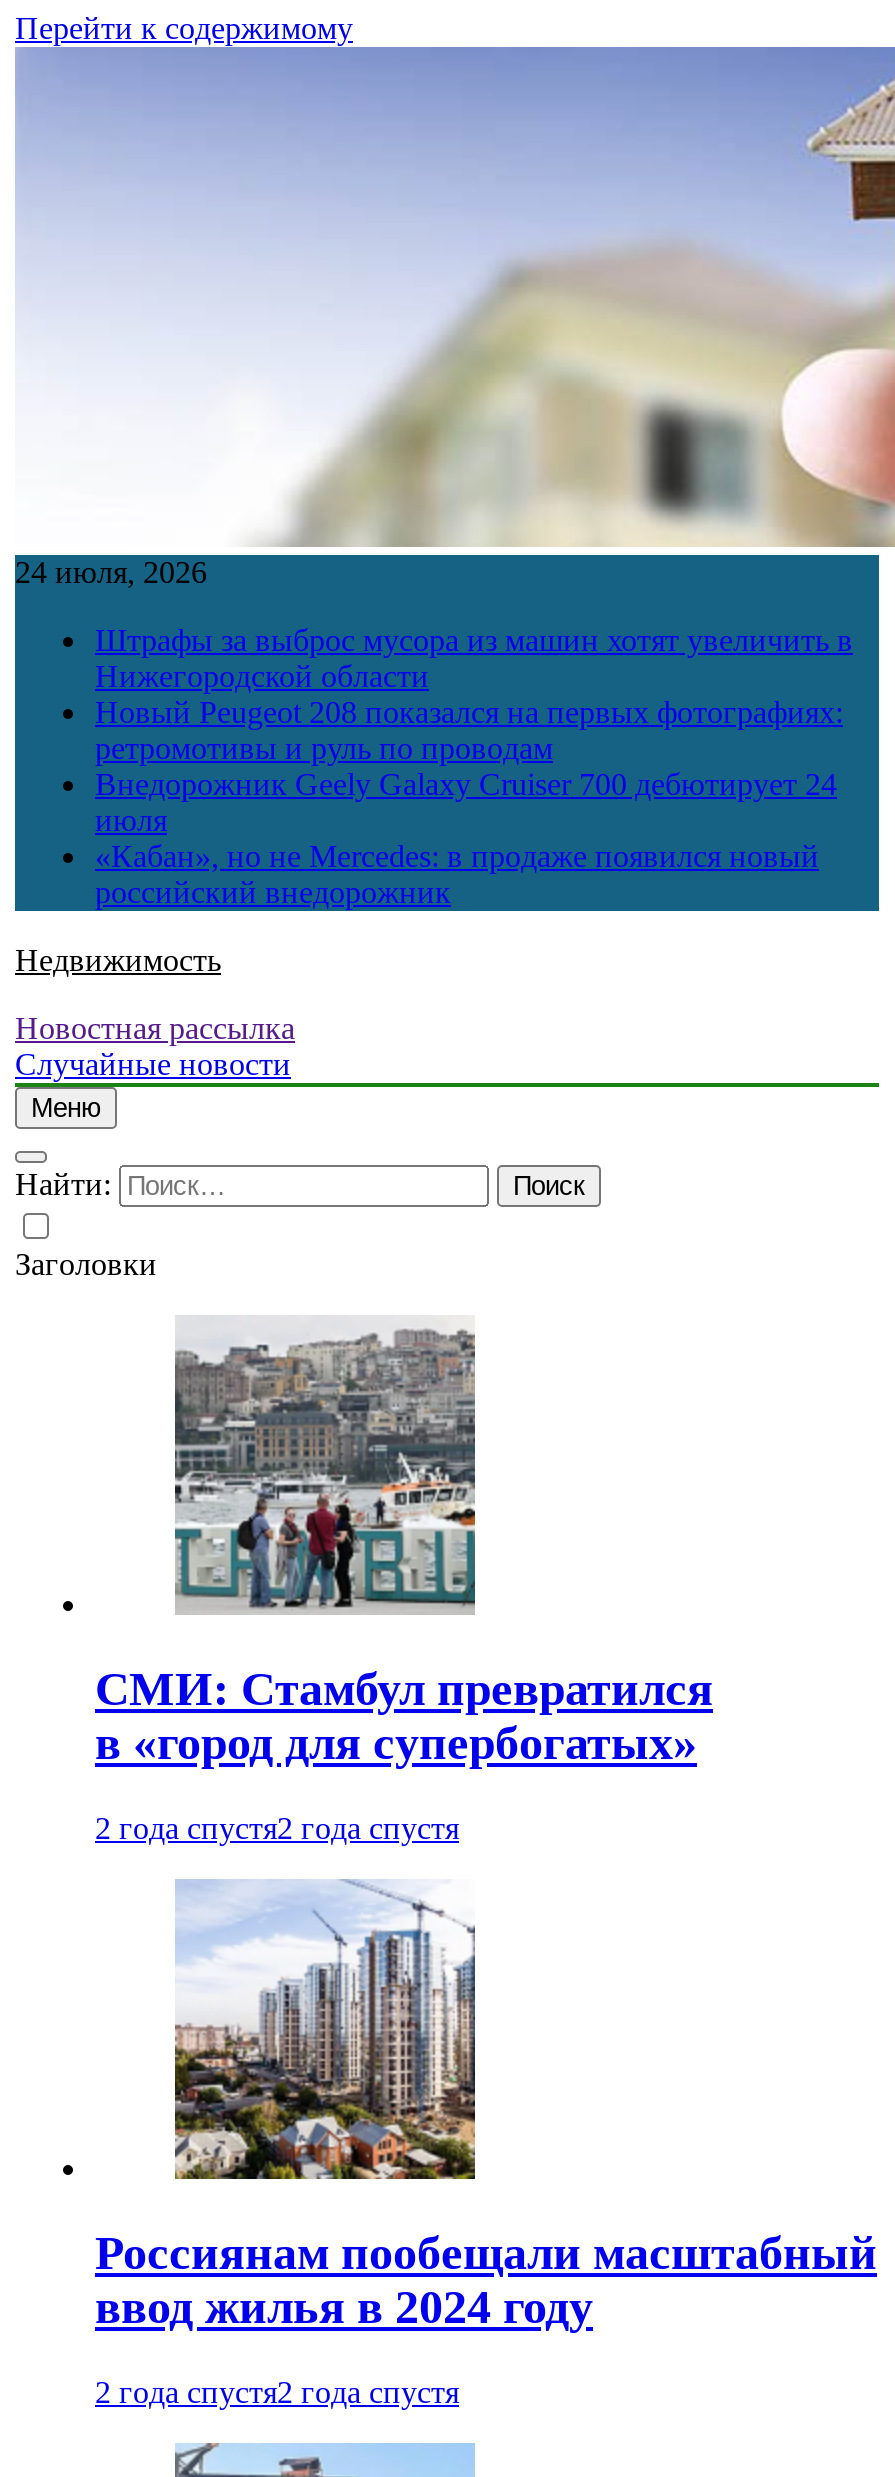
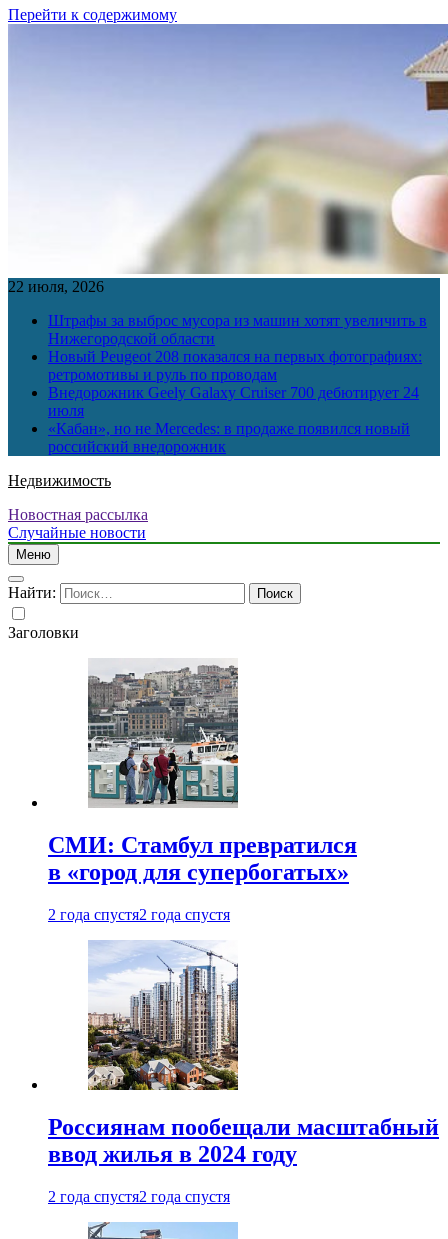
- 24 июля, 2026
+ 22 июля, 2026
